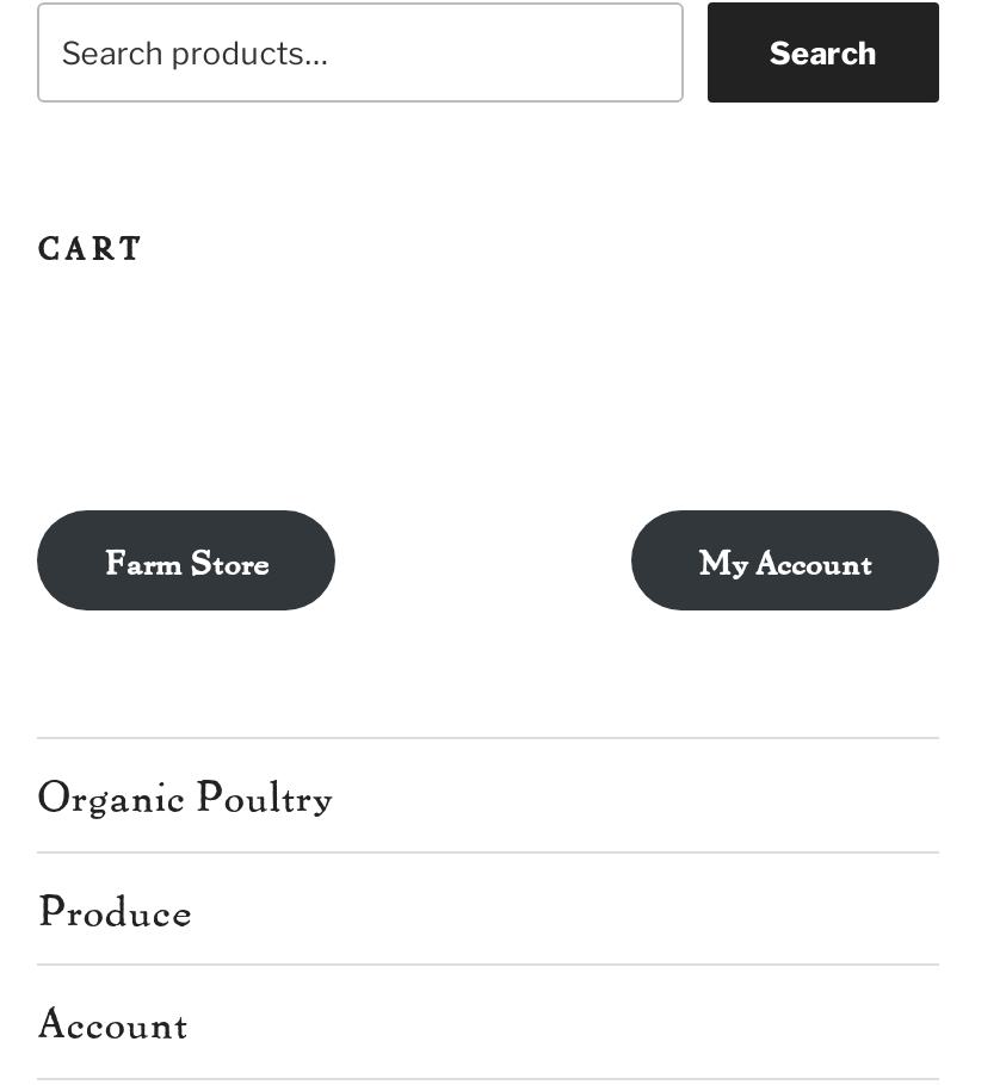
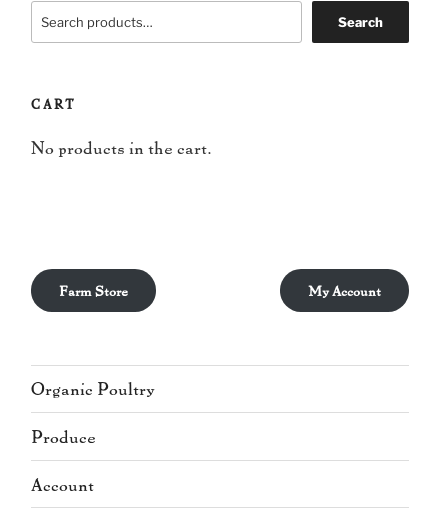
+ No products in the cart.
